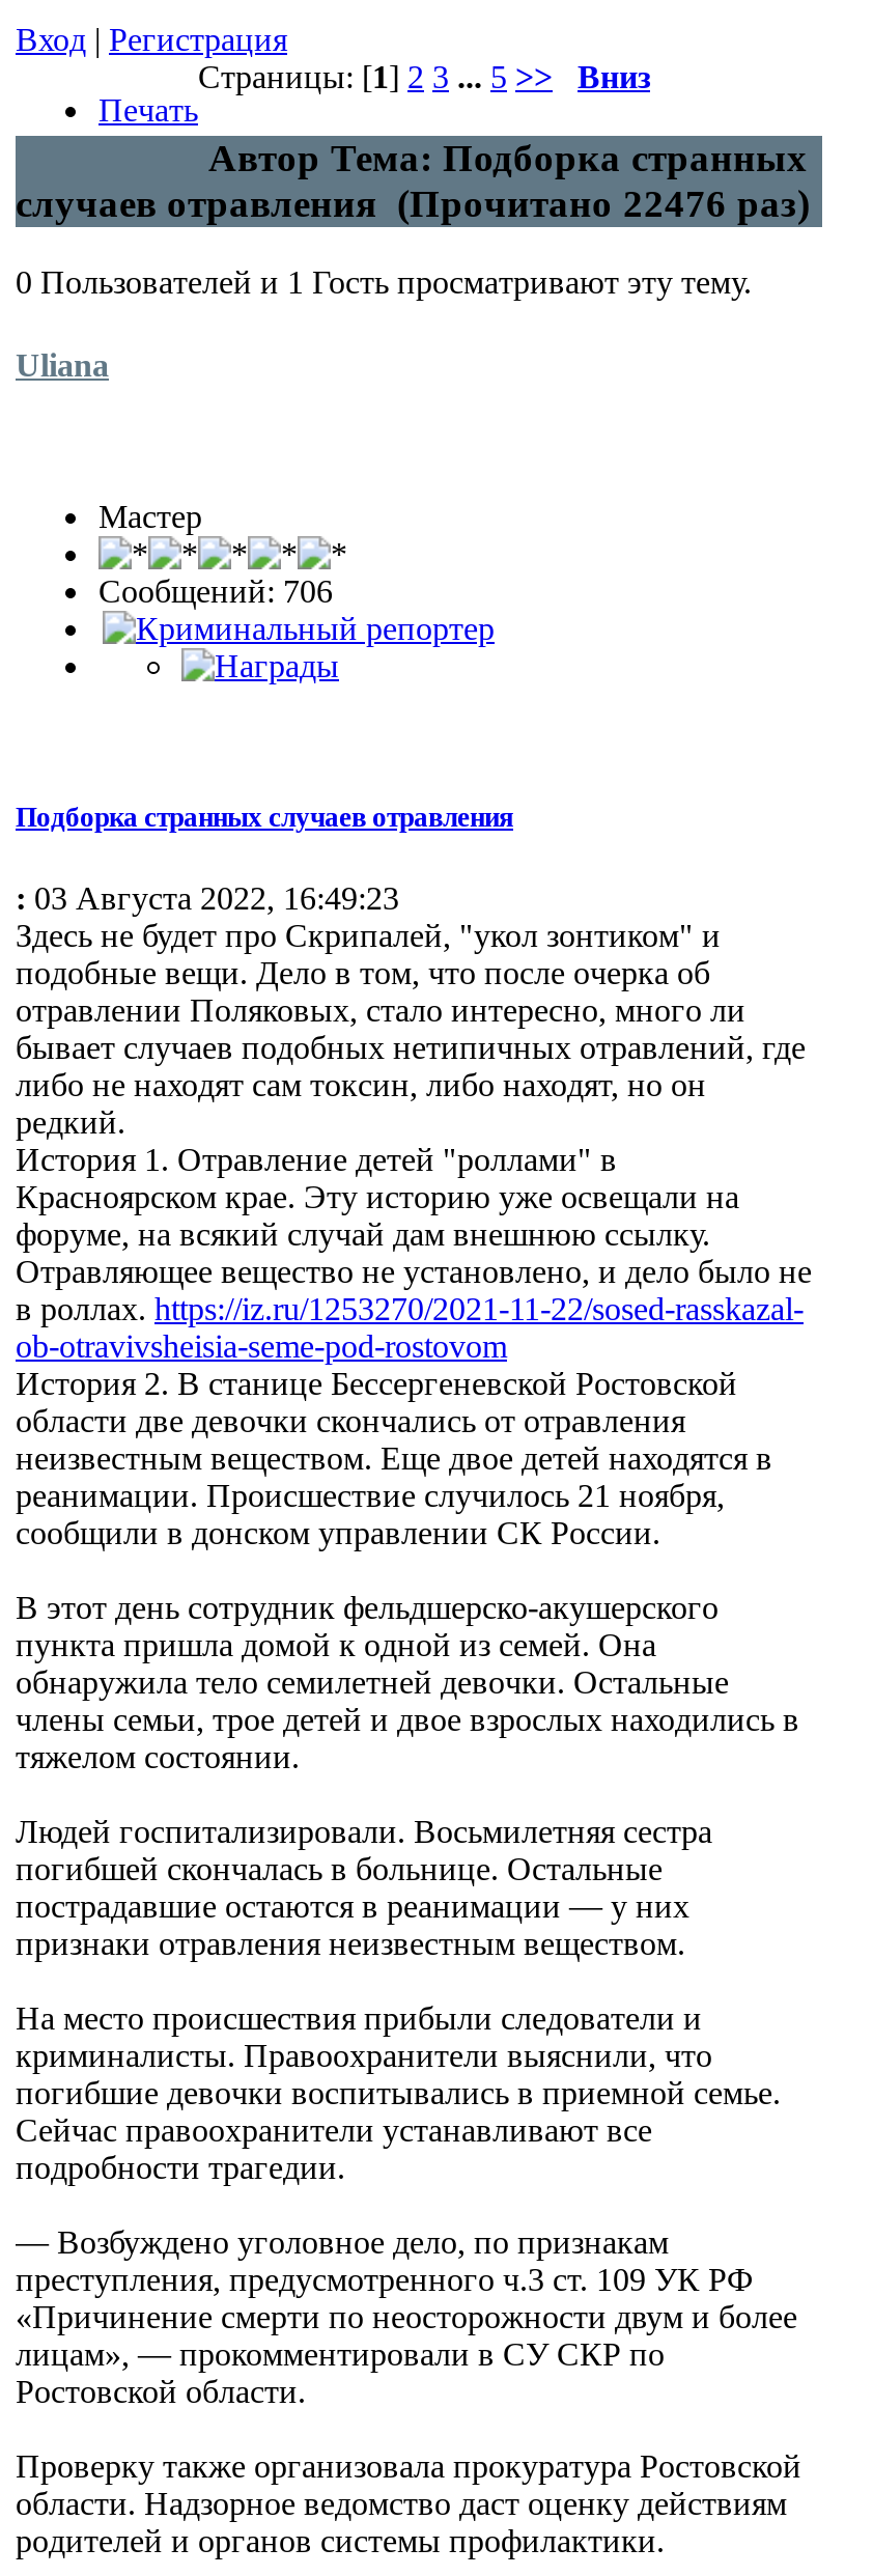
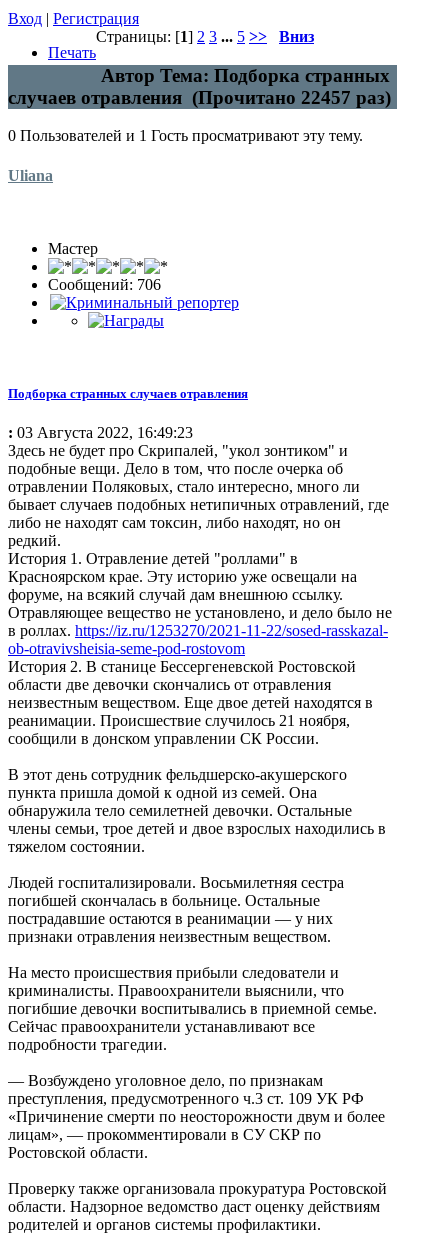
- случаев отравления (Прочитано 22476 раз)
+ случаев отравления (Прочитано 22457 раз)
